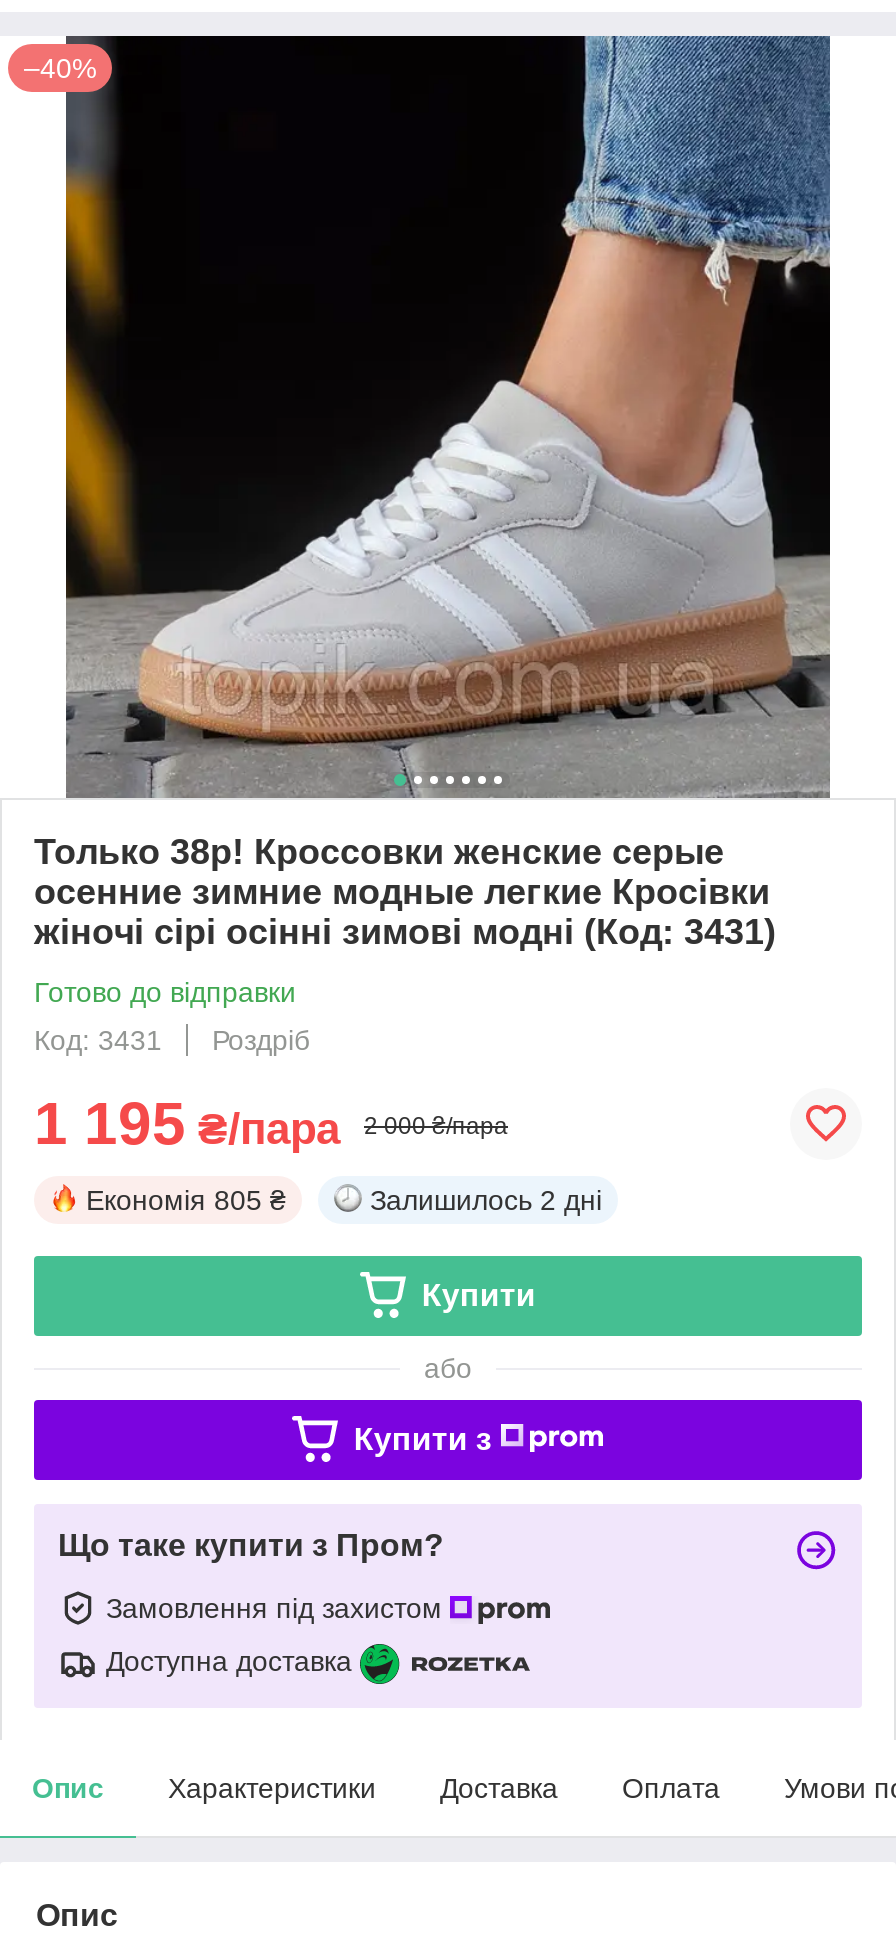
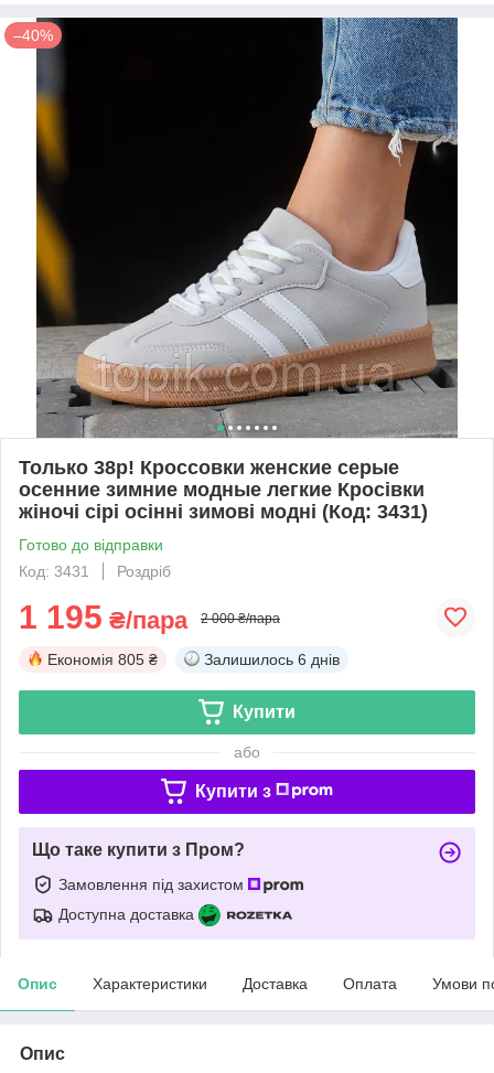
- Залишилось 2 дні
+ Залишилось 6 днів
